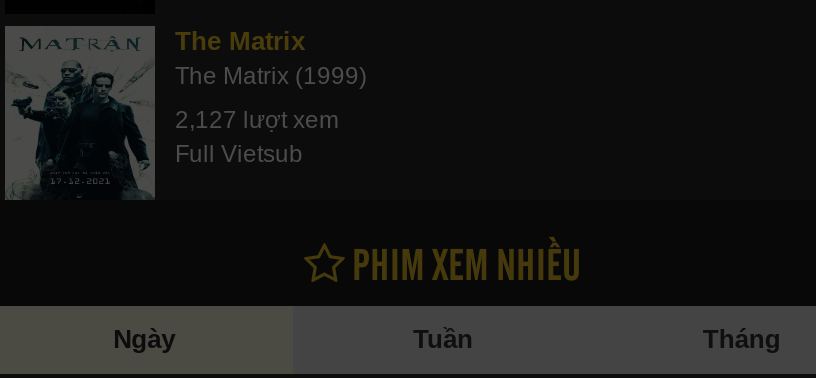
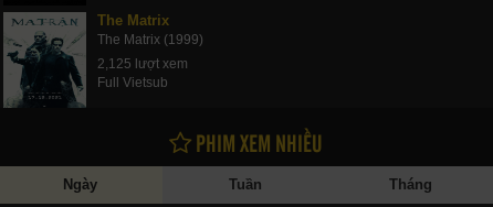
- 2,127 lượt xem
+ 2,125 lượt xem
